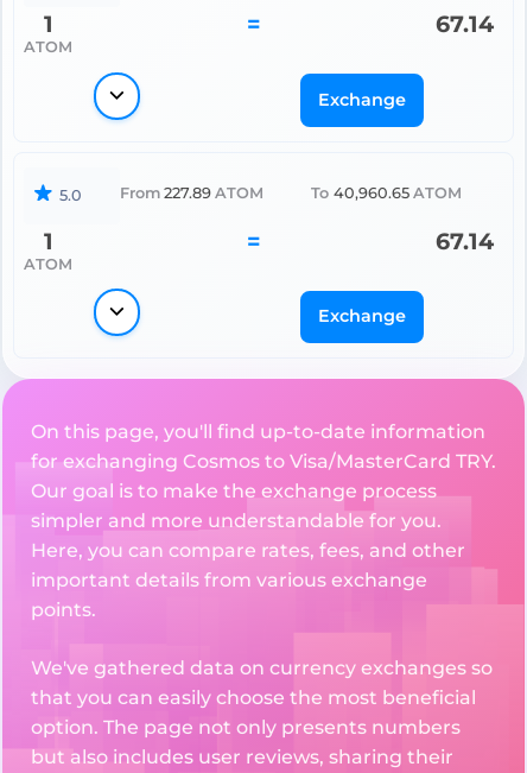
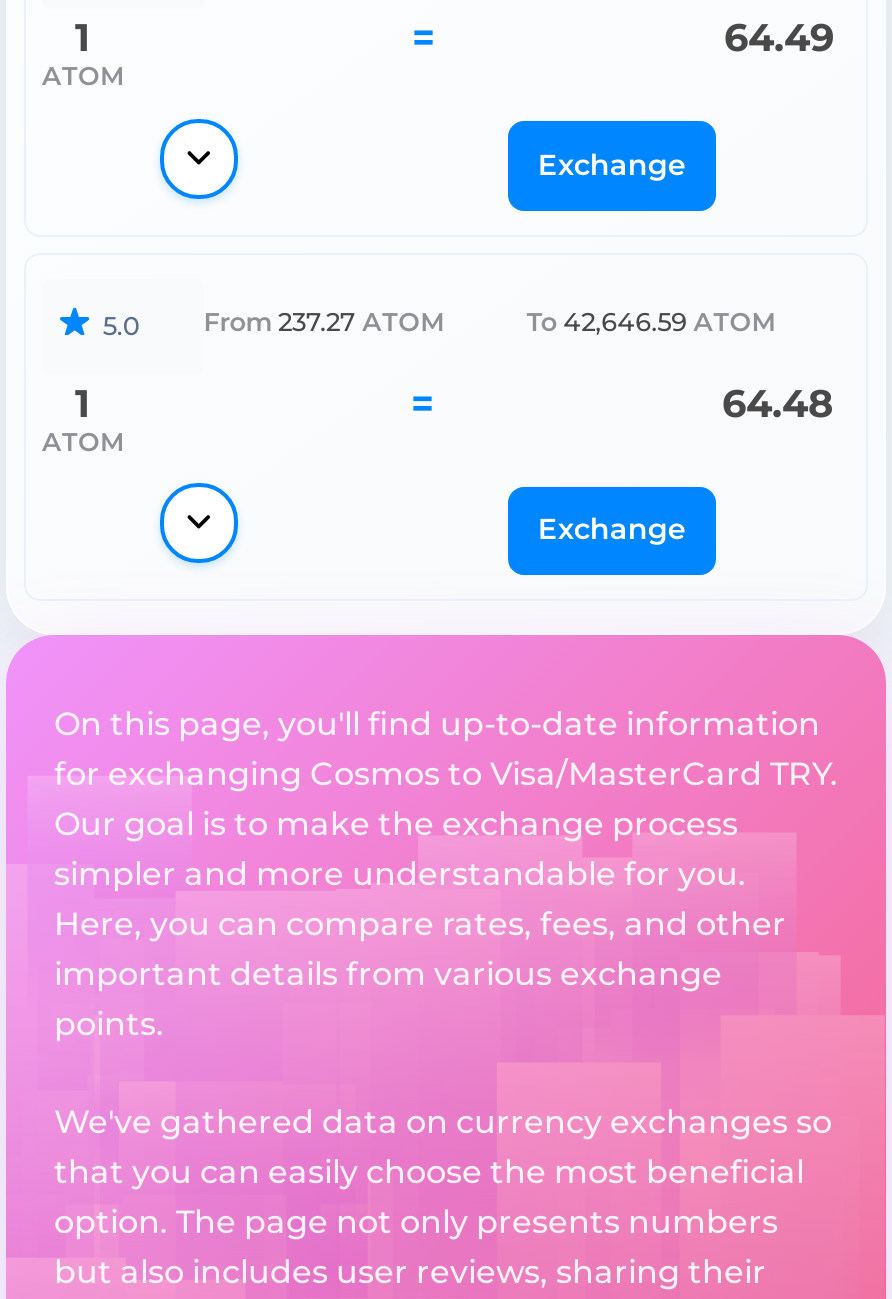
- 67.14
+ 64.49

- From 227.89 ATOM
+ From 237.27 ATOM

- To 40,960.65 ATOM
+ To 42,646.59 ATOM

- 67.14
+ 64.48
